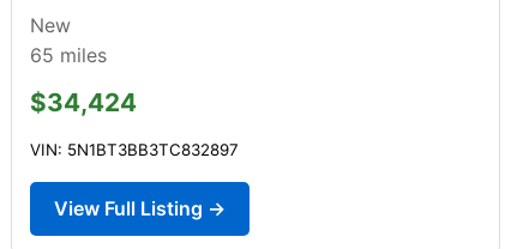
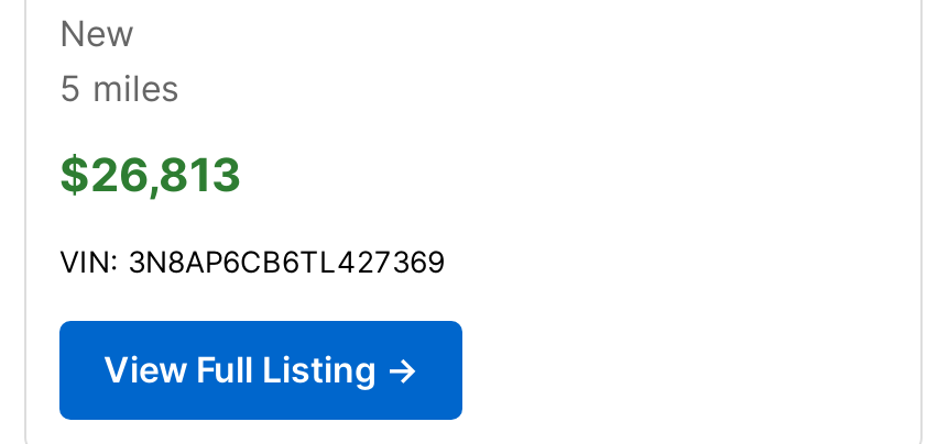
- 65 miles
+ 5 miles

- $34,424
+ $26,813

- VIN: 5N1BT3BB3TC832897
+ VIN: 3N8AP6CB6TL427369
